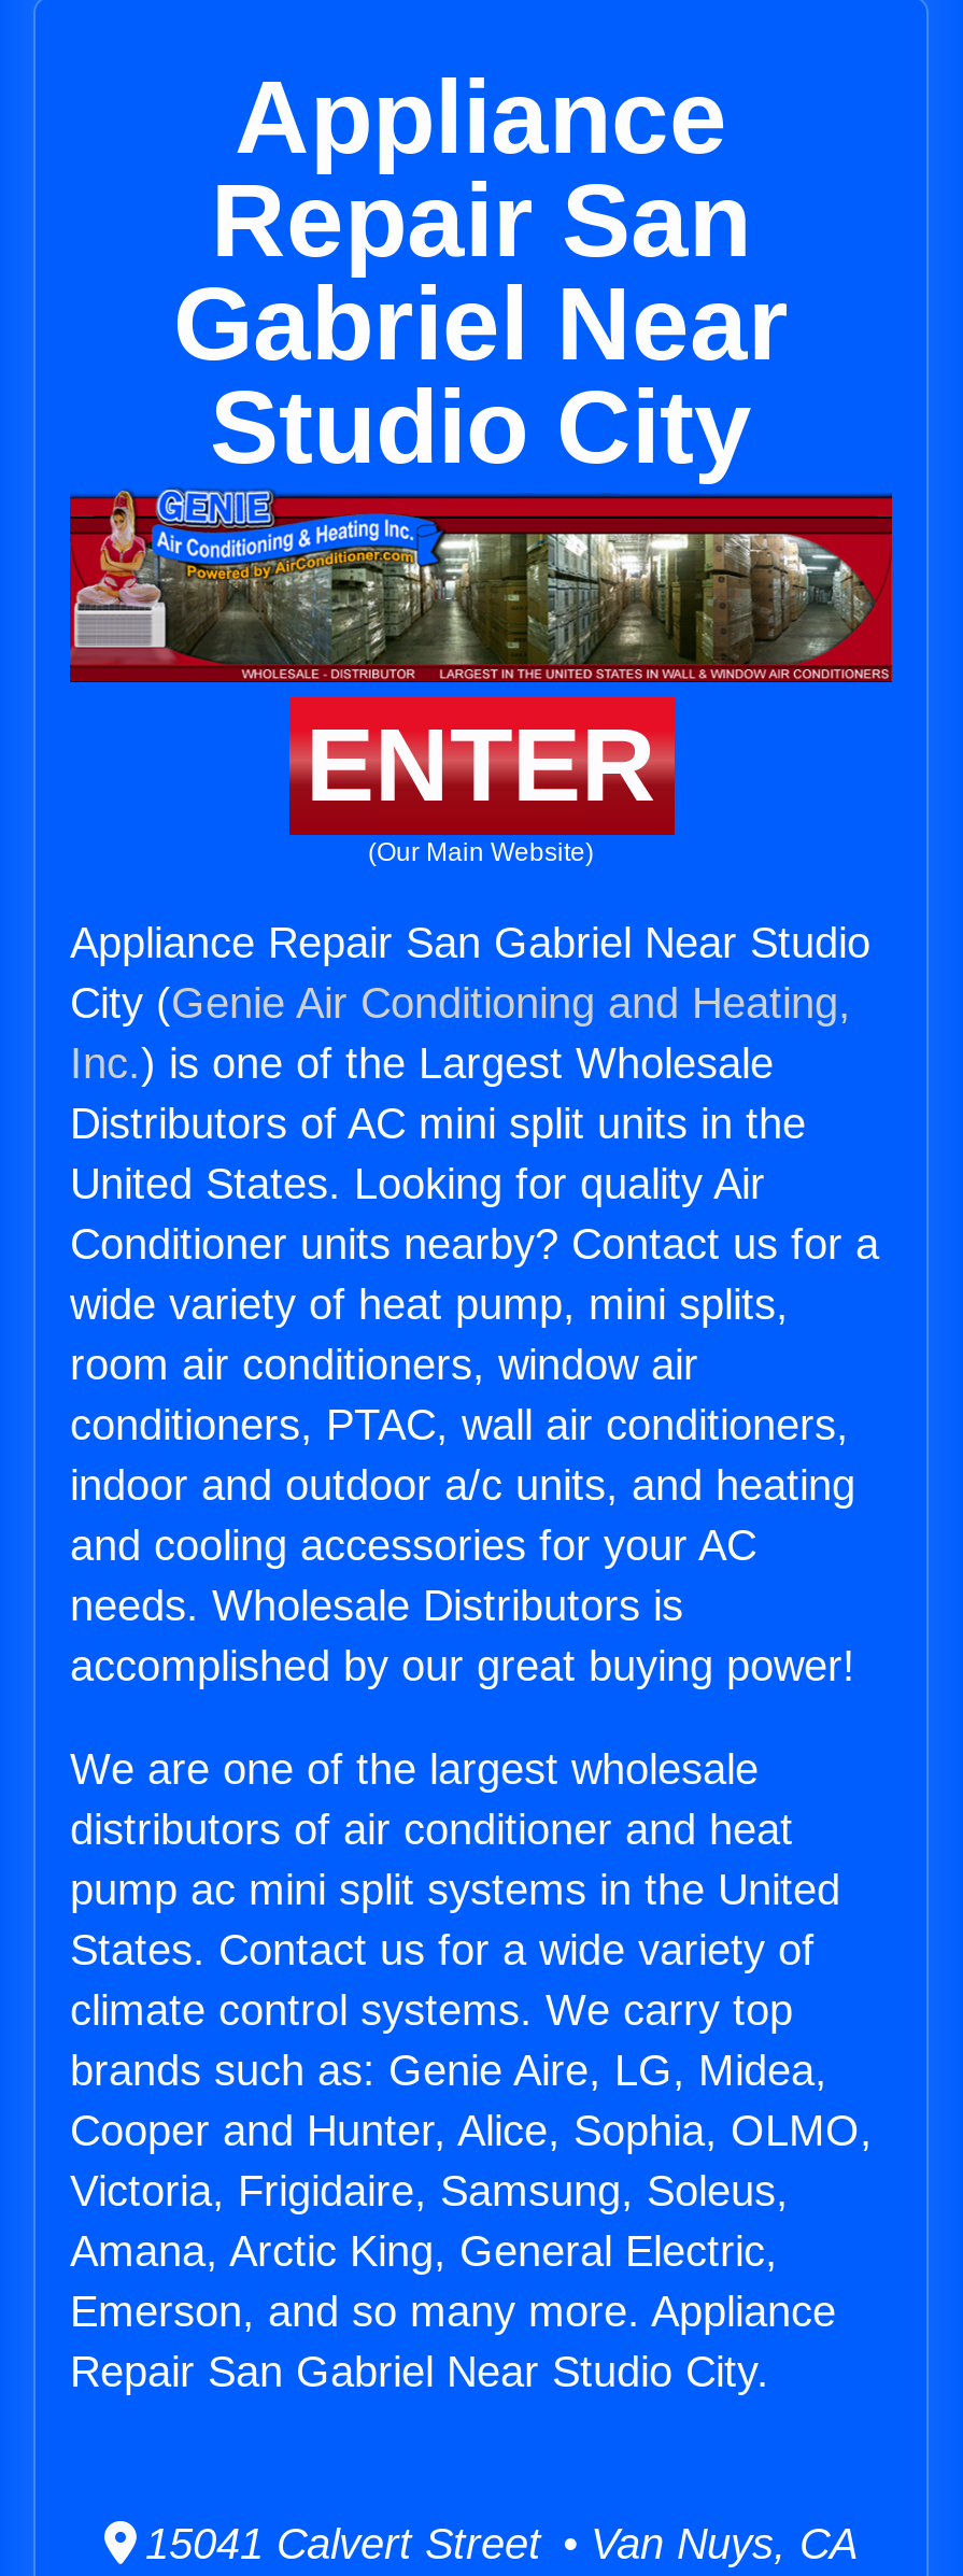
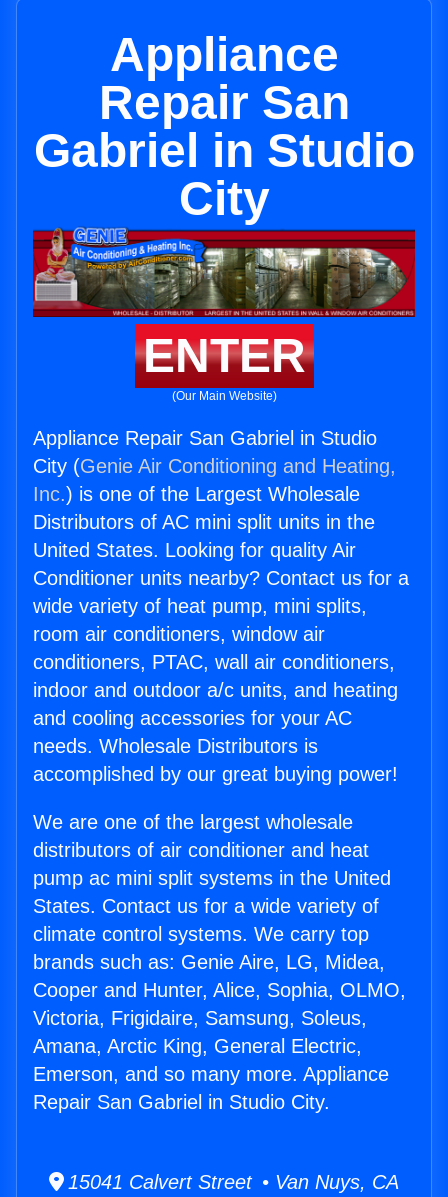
- Gabriel Near
- Studio City
+ Gabriel in Studio
+ City

- Appliance Repair San Gabriel Near Studio
+ Appliance Repair San Gabriel in Studio

- Repair San Gabriel Near Studio City.
+ Repair San Gabriel in Studio City.
